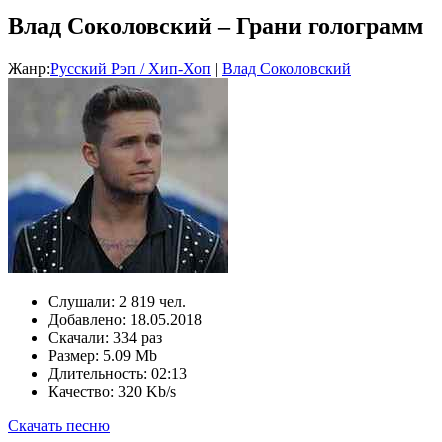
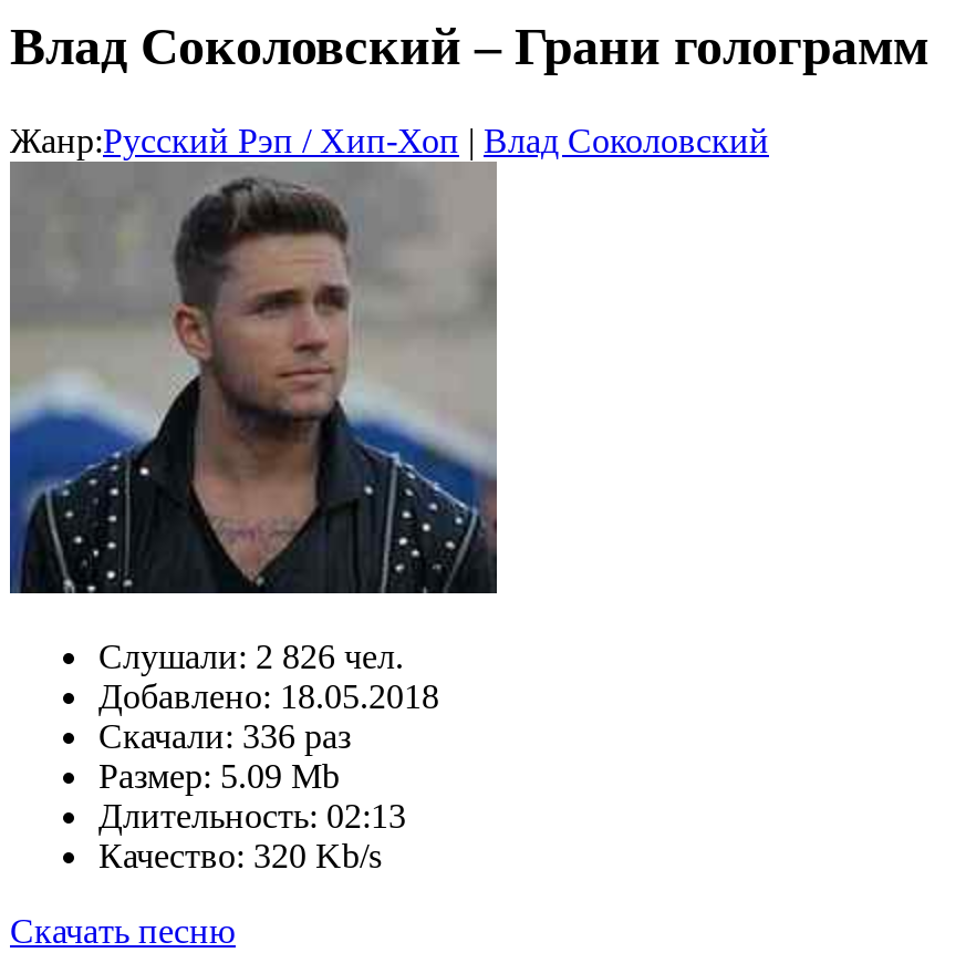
- Слушали: 2 819 чел.
+ Слушали: 2 826 чел.

- Скачали: 334 раз
+ Скачали: 336 раз
